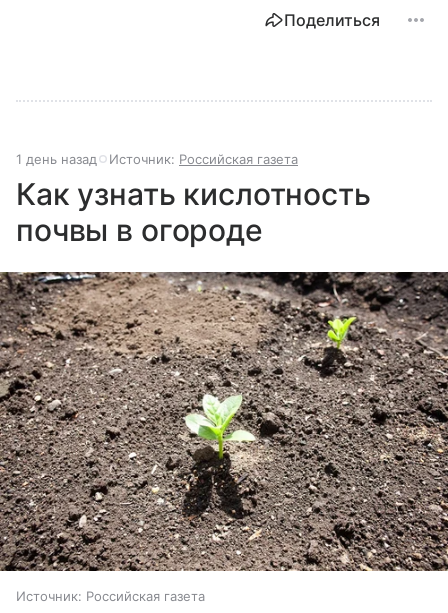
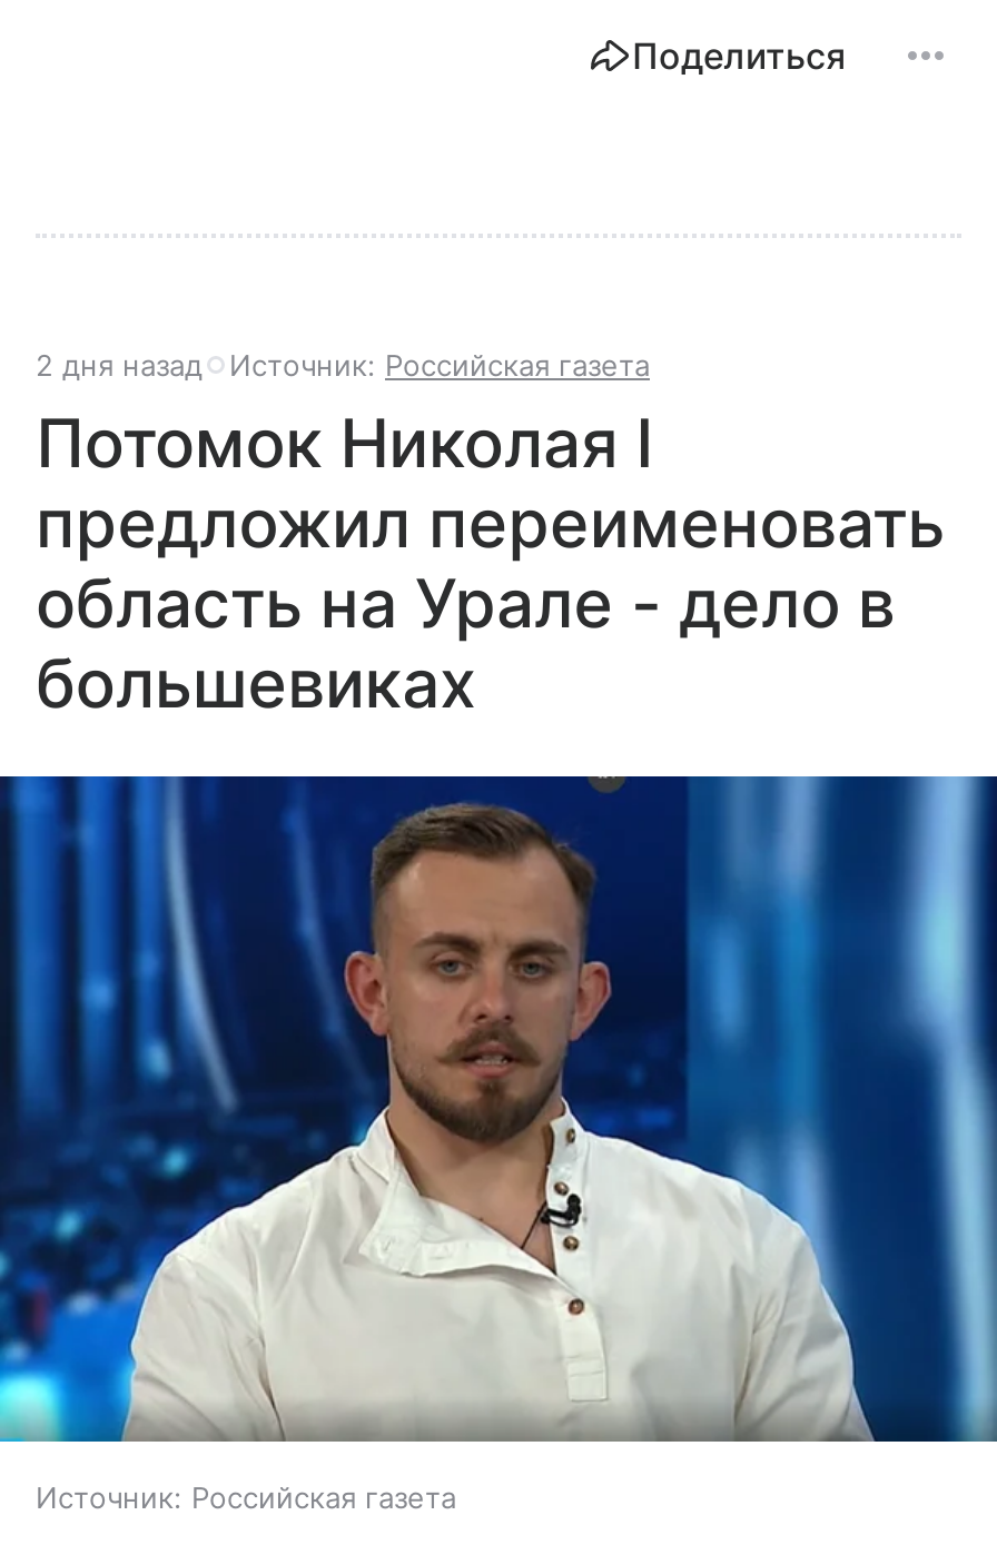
- 1 день назад Источник: Российская газета
+ 2 дня назад Источник: Российская газета

- Как узнать кислотность
- почвы в огороде
+ Потомок Николая I
+ предложил переименовать
+ область на Урале - дело в
+ большевиках

- [image]
+ [image]
